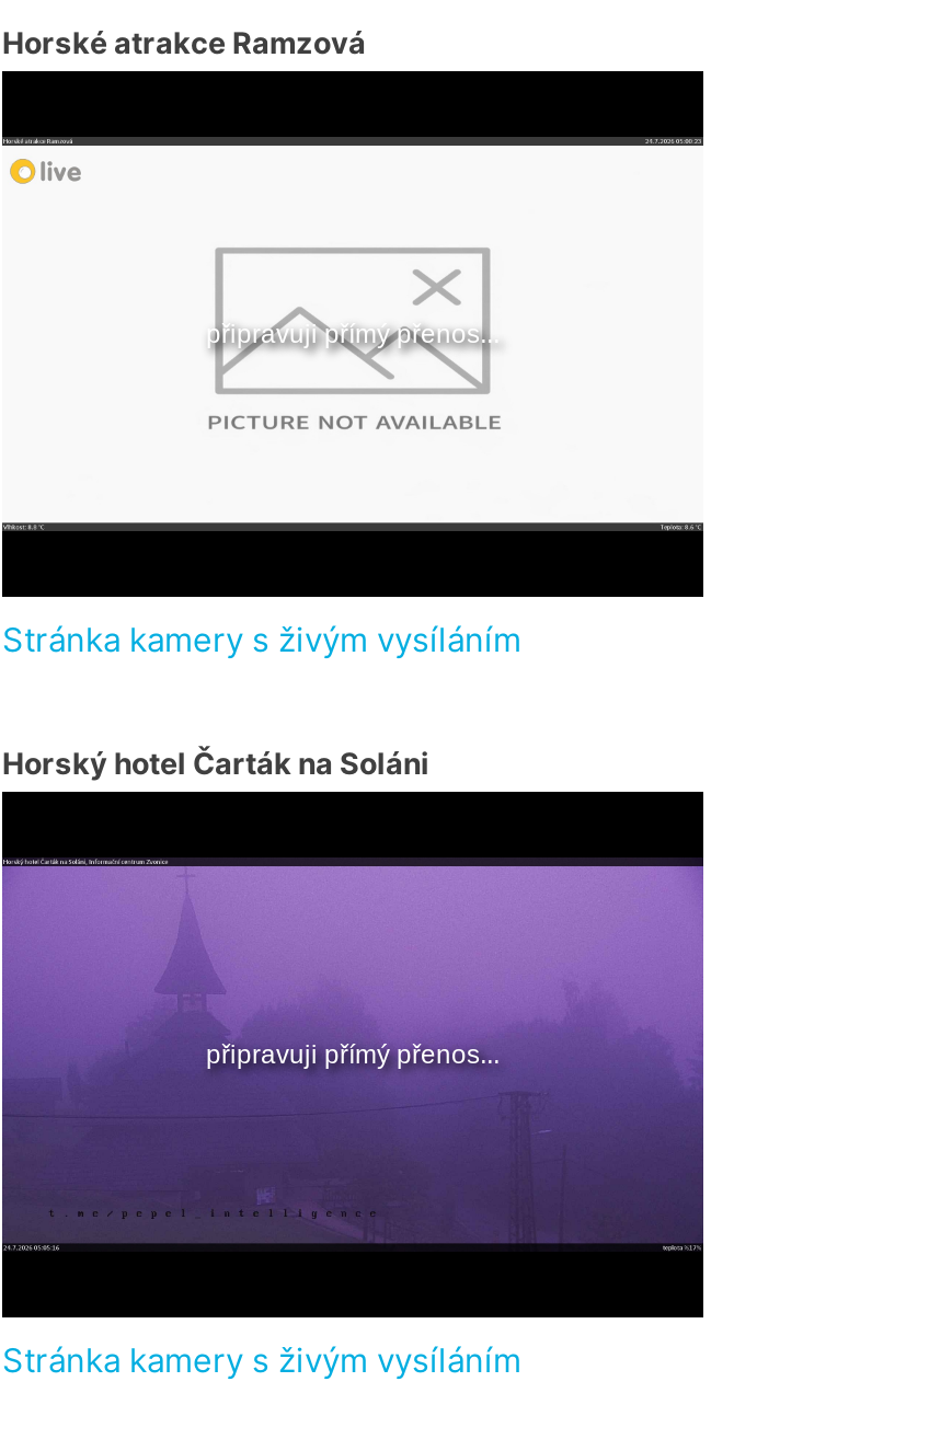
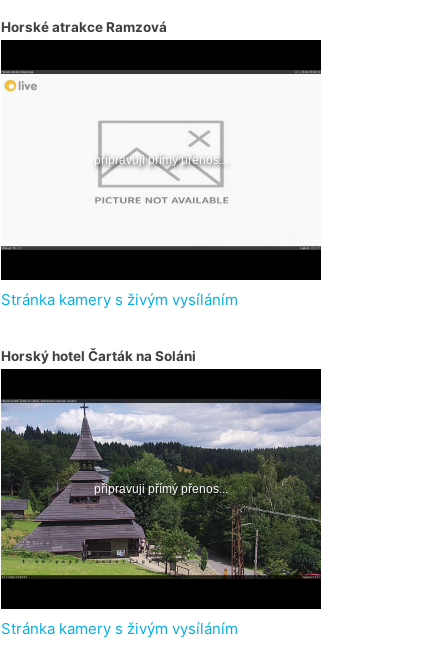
- [image]
+ [image]
